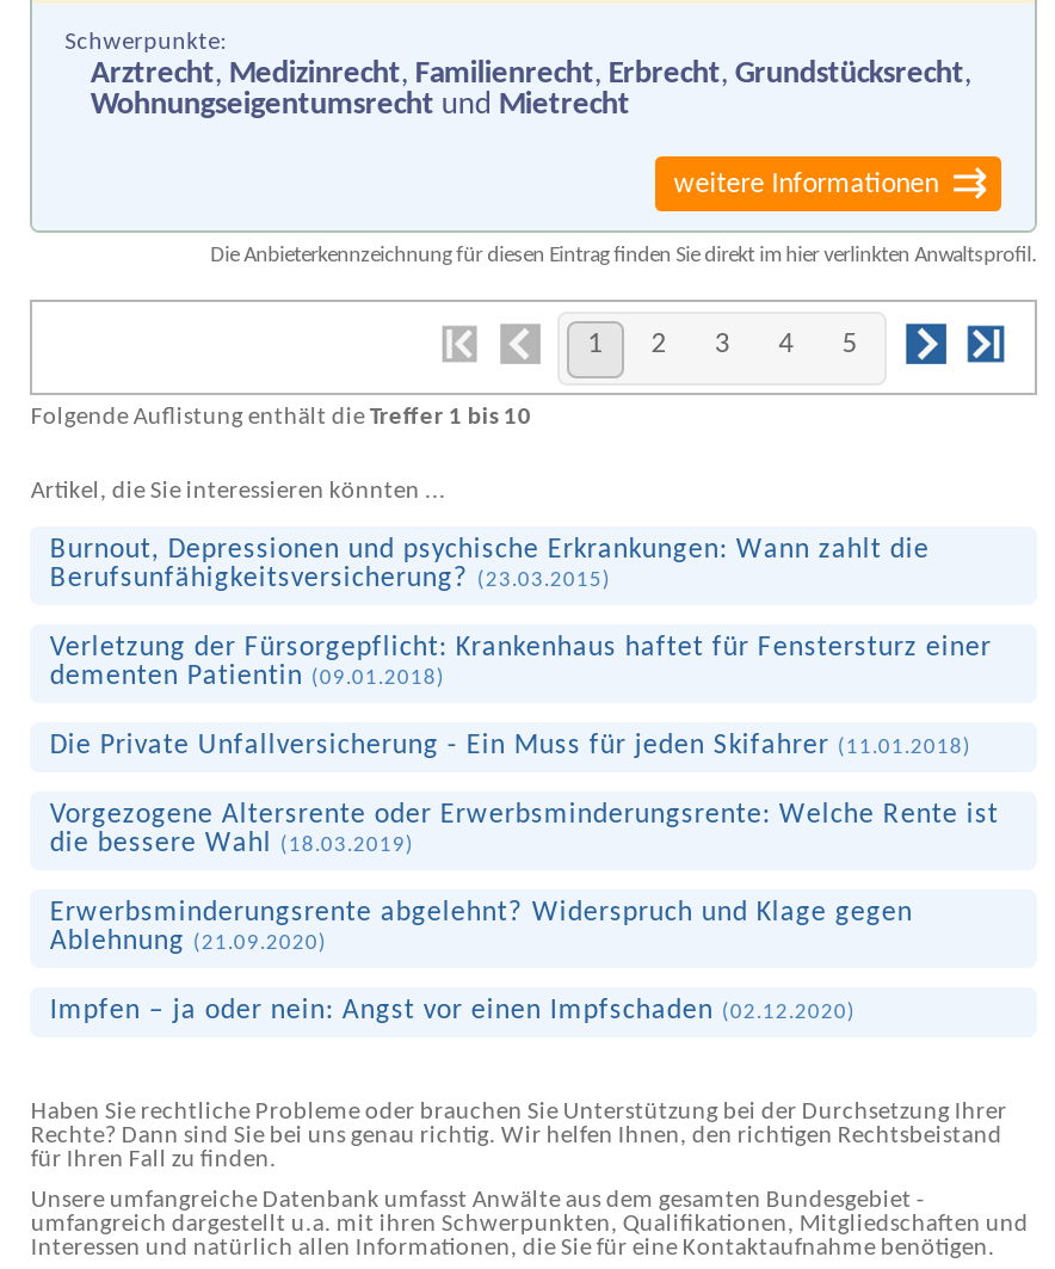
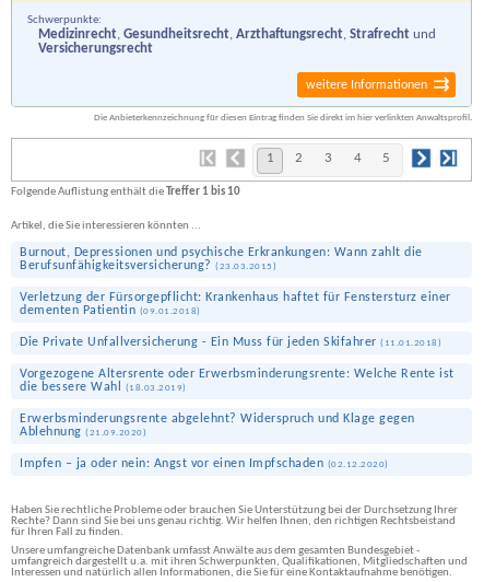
- Arztrecht, Medizinrecht, Familienrecht, Erbrecht, Grundstücksrecht,
- Wohnungseigentumsrecht und Mietrecht
+ Medizinrecht, Gesundheitsrecht, Arzthaftungsrecht, Strafrecht und
+ Versicherungsrecht
